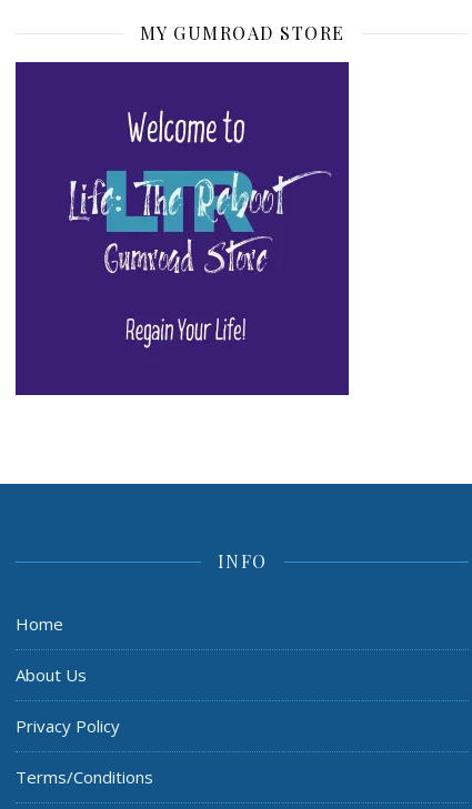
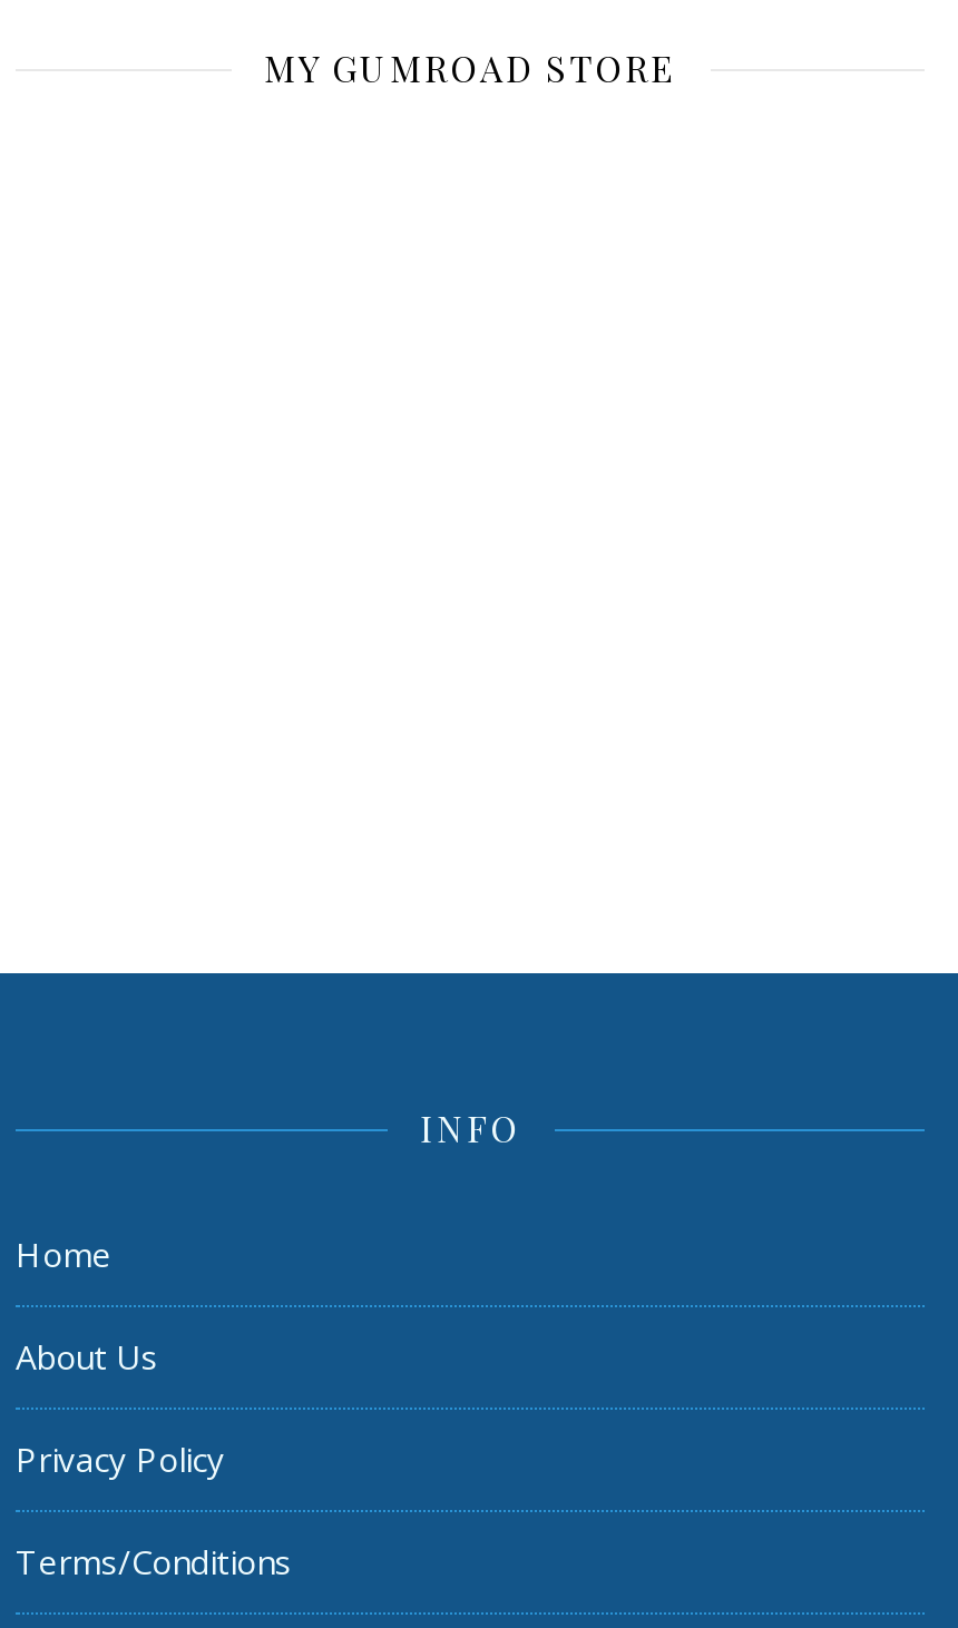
- [image]
